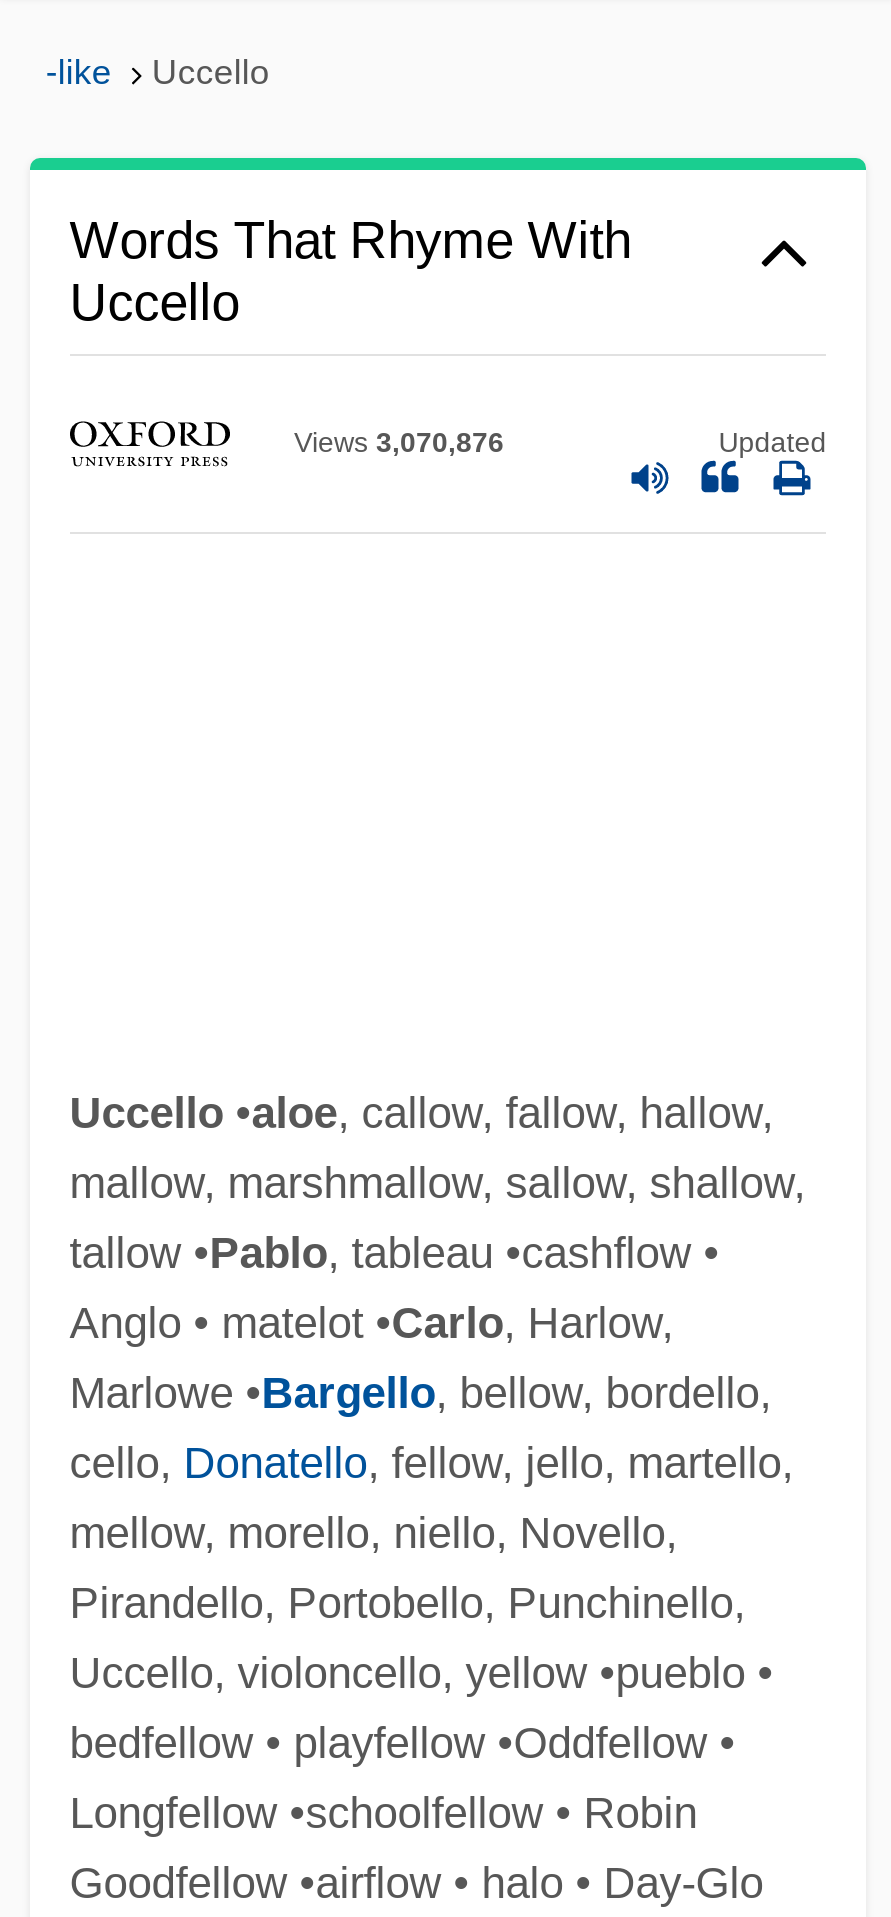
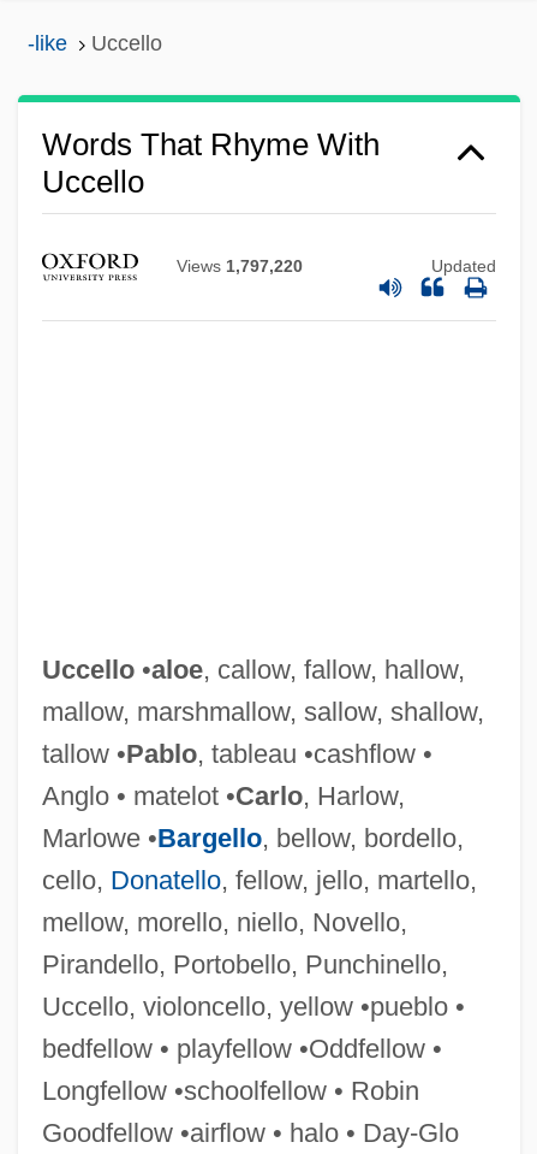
- Views 3,070,876
+ Views 1,797,220
